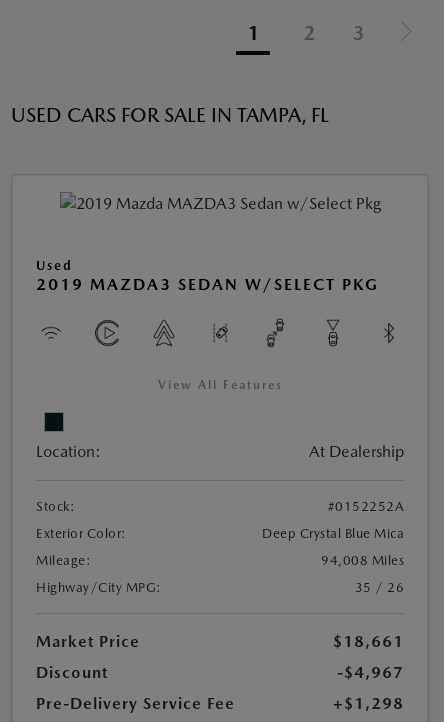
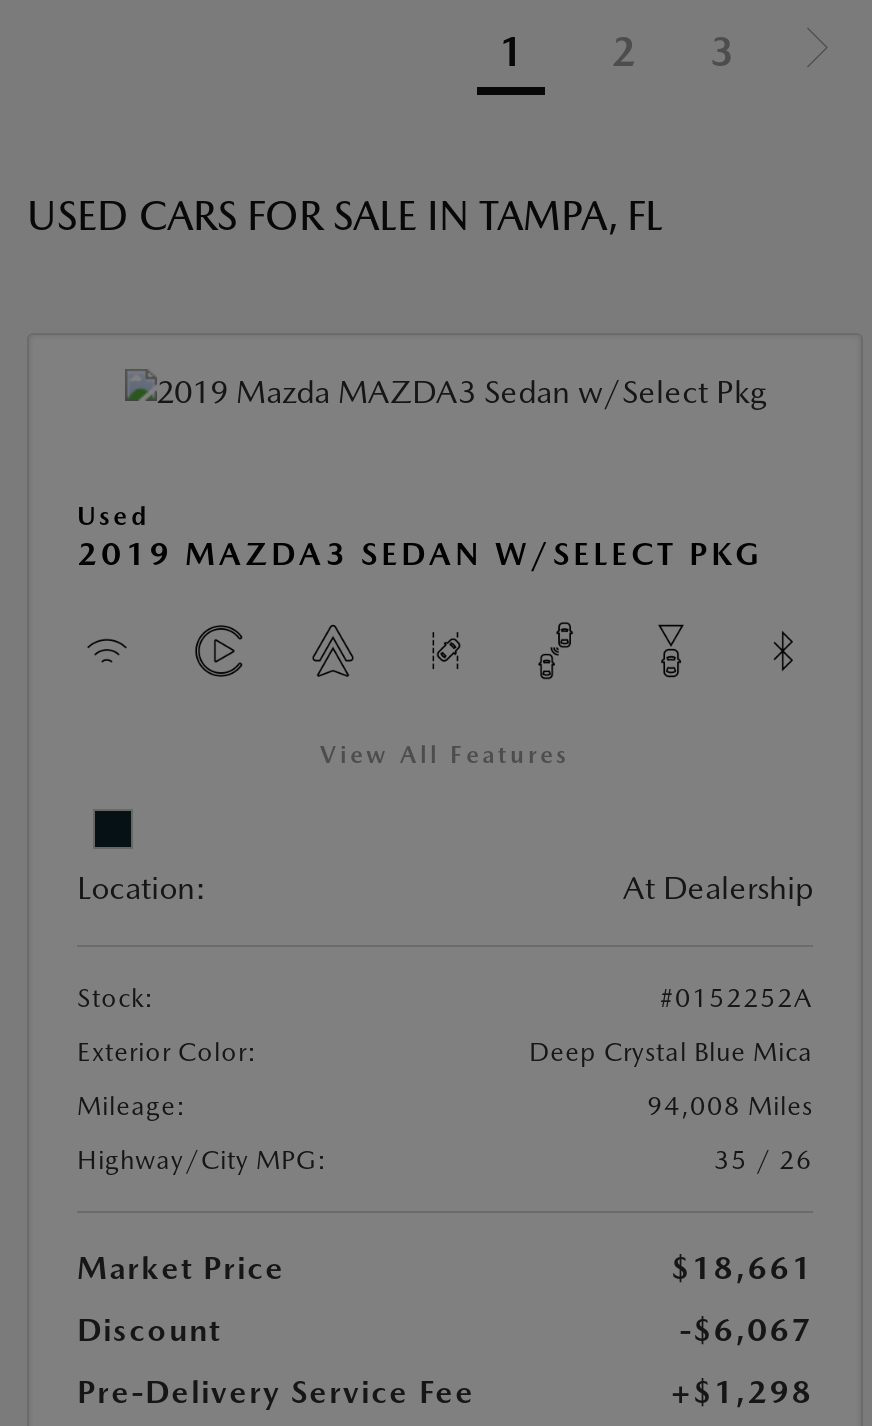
- -$4,967
+ -$6,067
